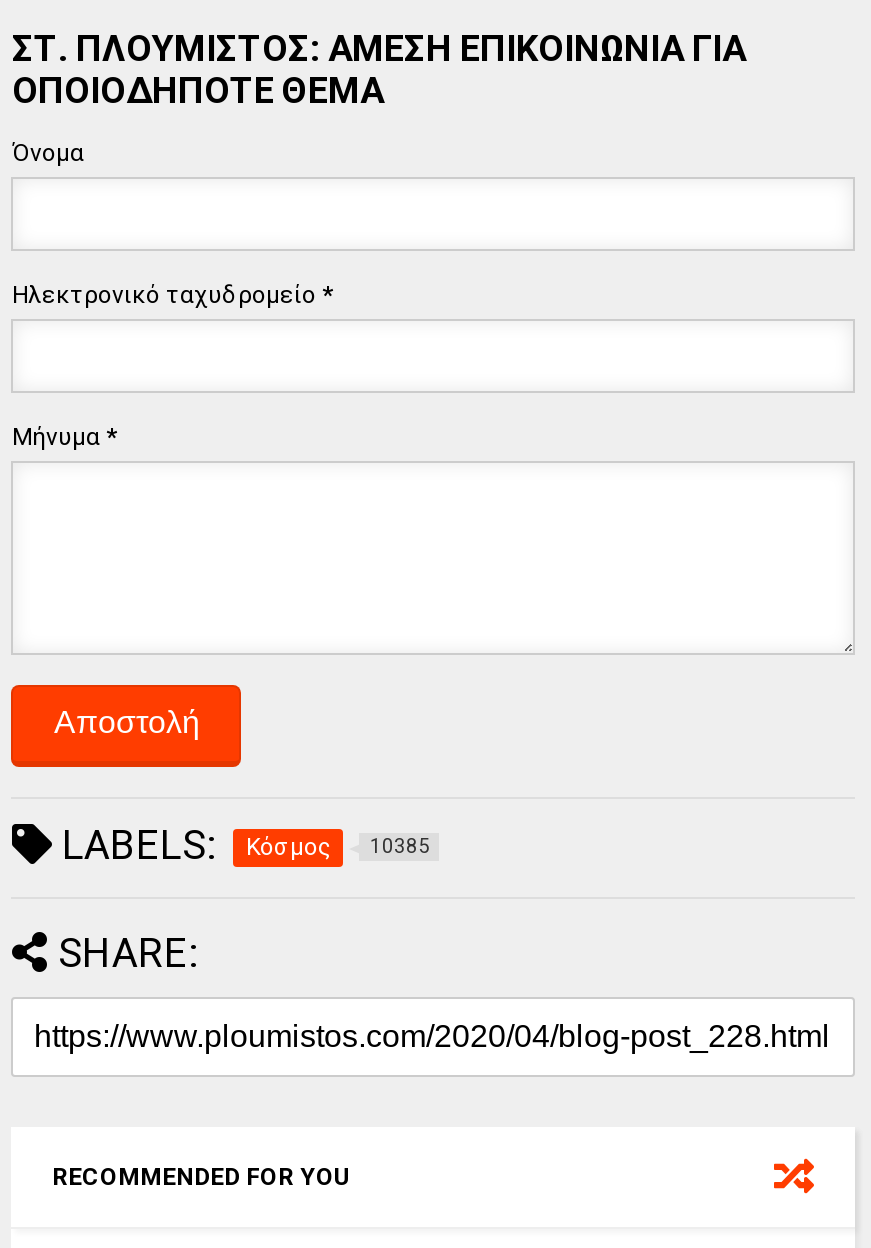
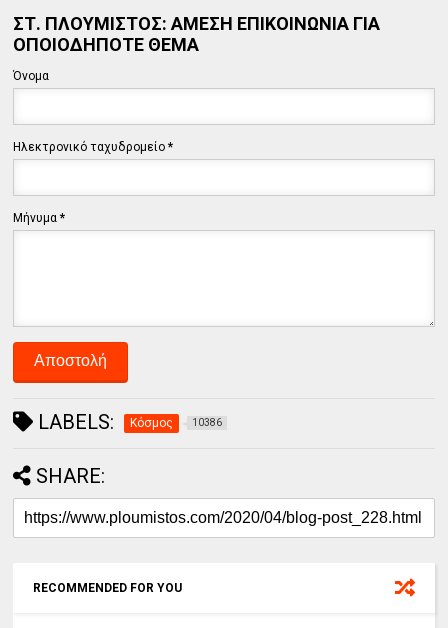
- LABELS: Κόσμος 10385
+ LABELS: Κόσμος 10386
